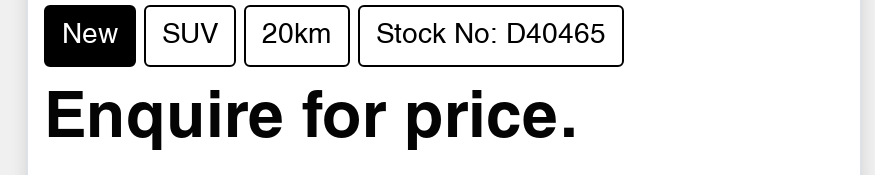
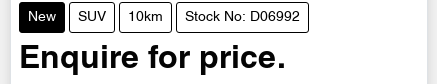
- 20km
- Stock No: D40465
+ 10km
+ Stock No: D06992
